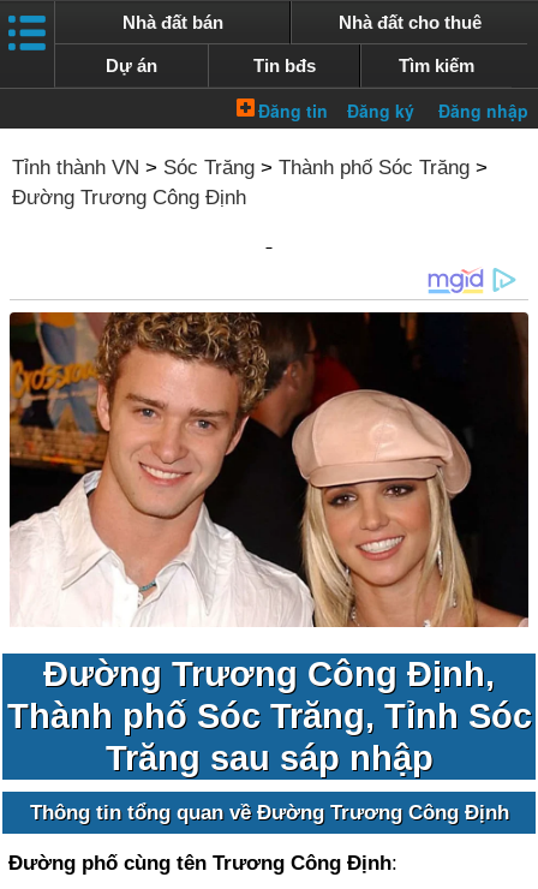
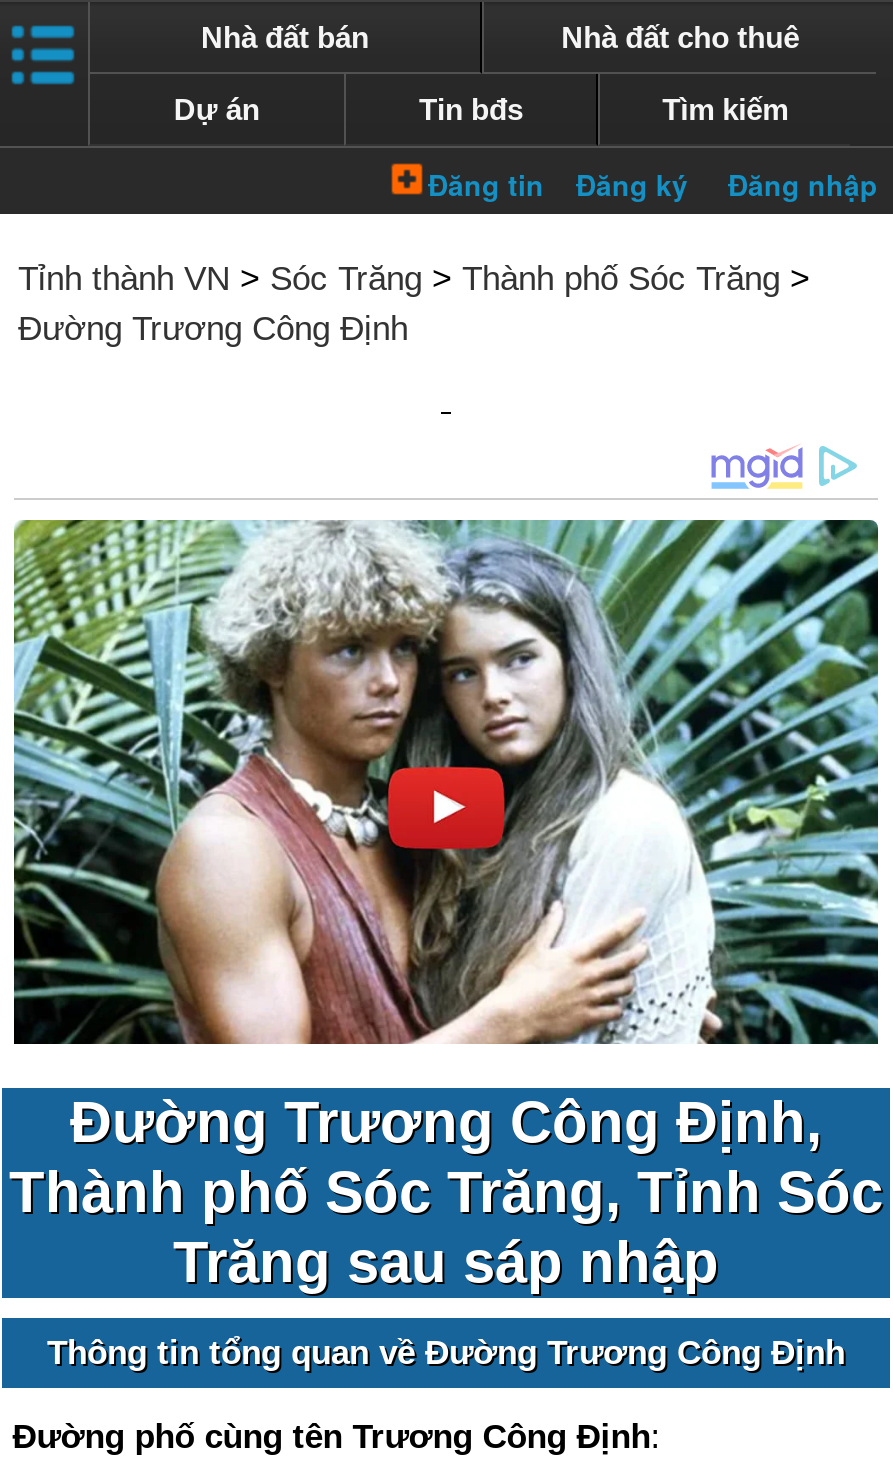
- [image]
+ [image]
